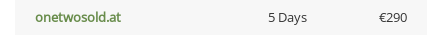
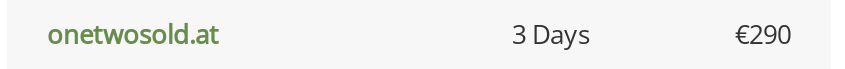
- 5 Days
+ 3 Days
